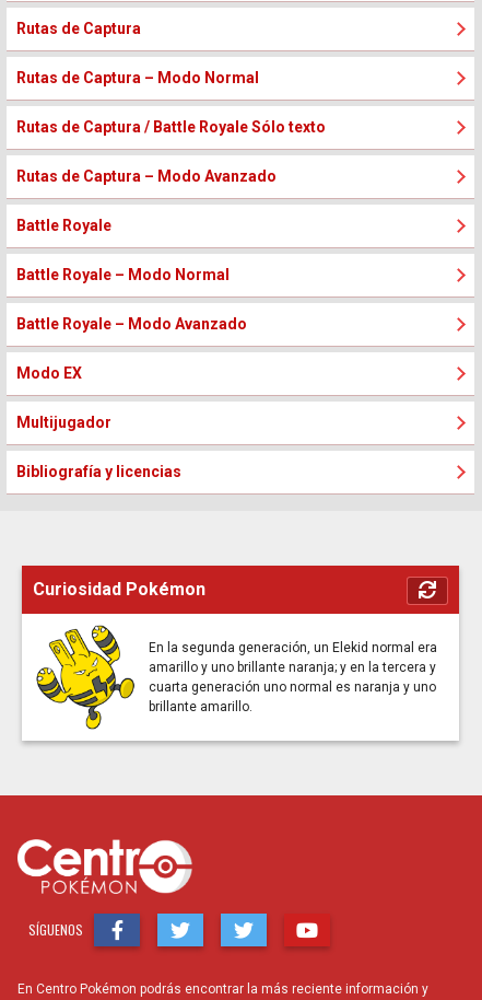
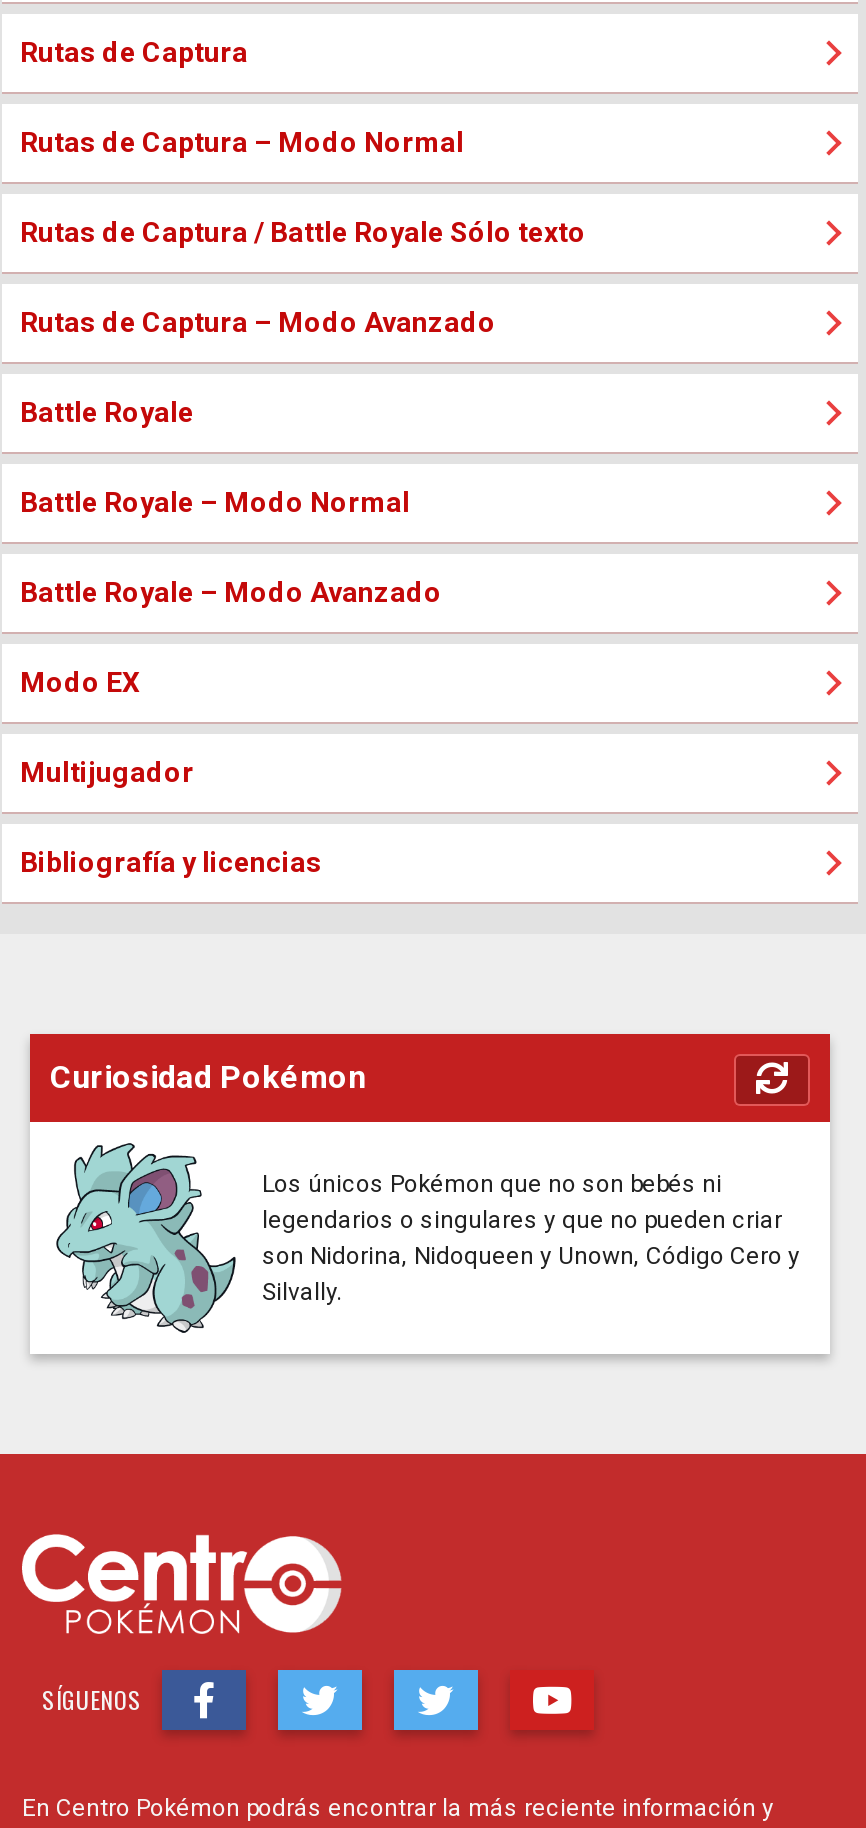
- [image]
- En la segunda generación, un Elekid normal era
- amarillo y uno brillante naranja; y en la tercera y
- cuarta generación uno normal es naranja y uno
- brillante amarillo.
+ [image]
+ Los únicos Pokémon que no son bebés ni
+ legendarios o singulares y que no pueden criar
+ son Nidorina, Nidoqueen y Unown, Código Cero y
+ Silvally.
